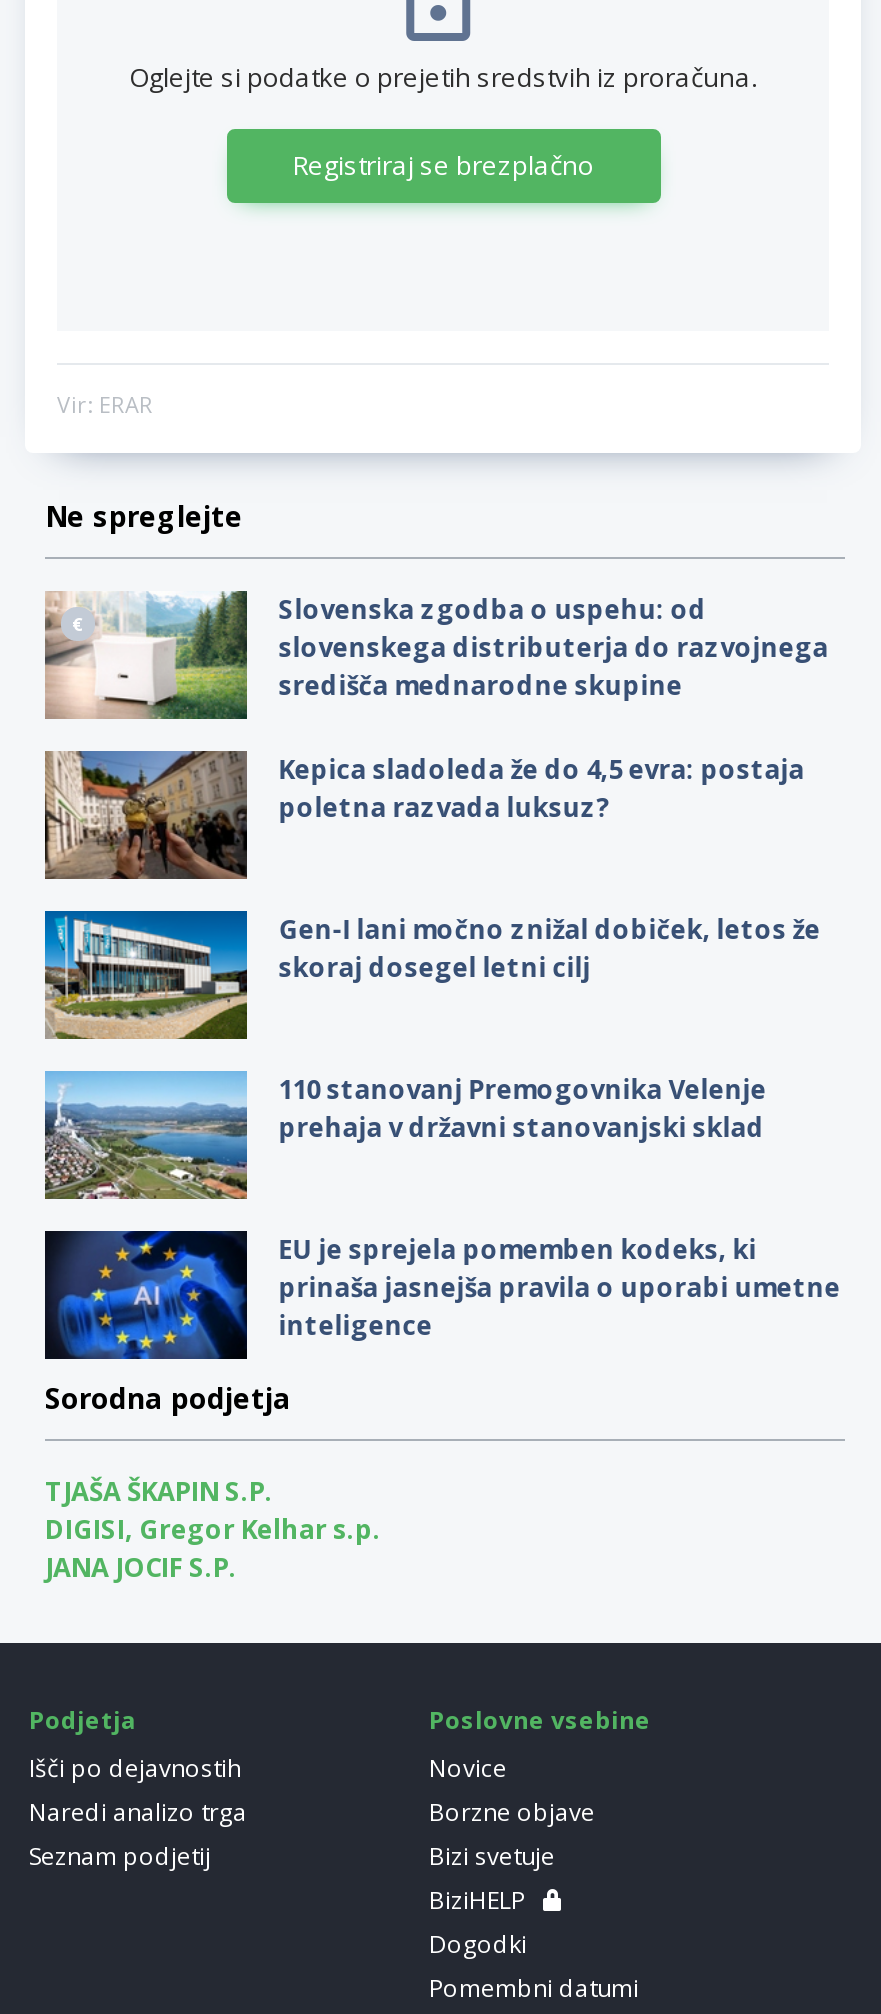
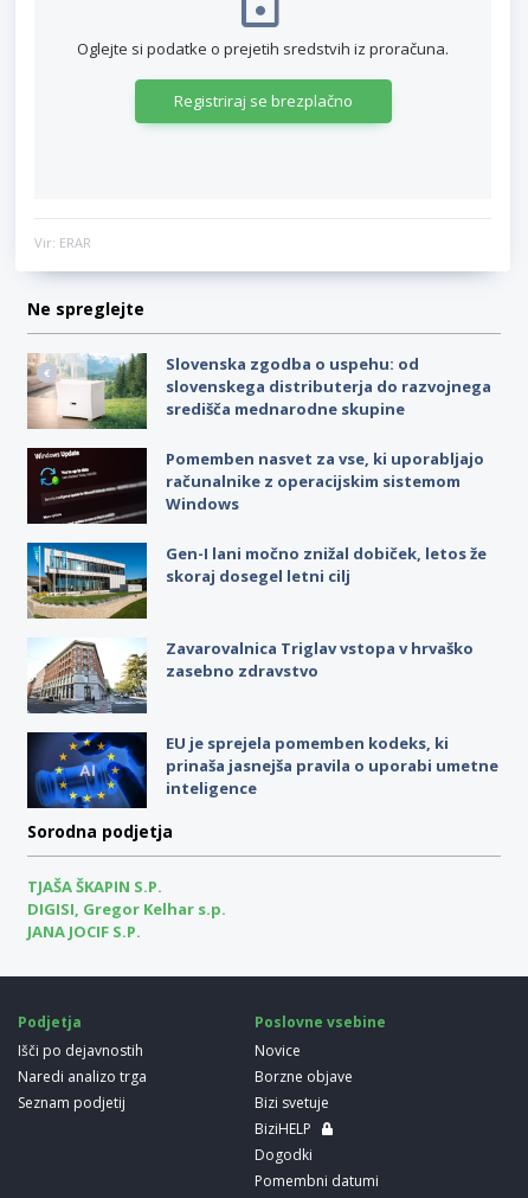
- [image]
- Kepica sladoleda že do 4,5 evra: postaja
- poletna razvada luksuz?
+ [image]
+ Pomemben nasvet za vse, ki uporabljajo
+ računalnike z operacijskim sistemom
+ Windows

- [image]
- 110 stanovanj Premogovnika Velenje
- prehaja v državni stanovanjski sklad
+ [image]
+ Zavarovalnica Triglav vstopa v hrvaško
+ zasebno zdravstvo
